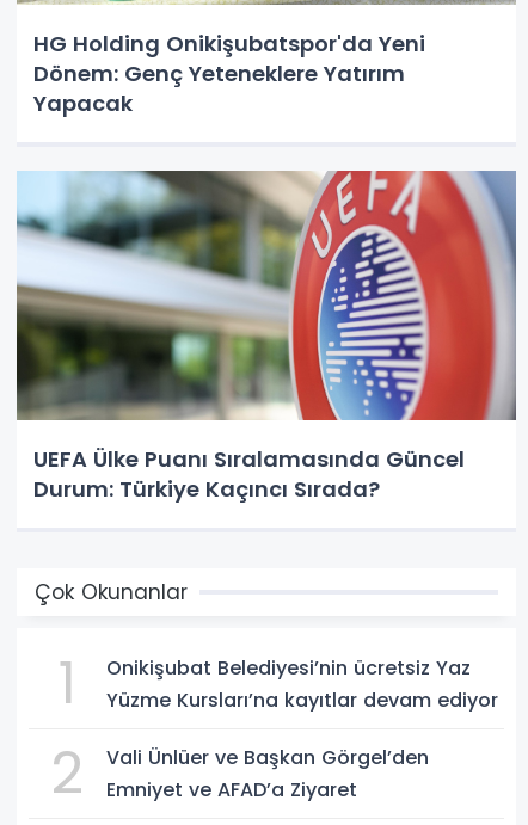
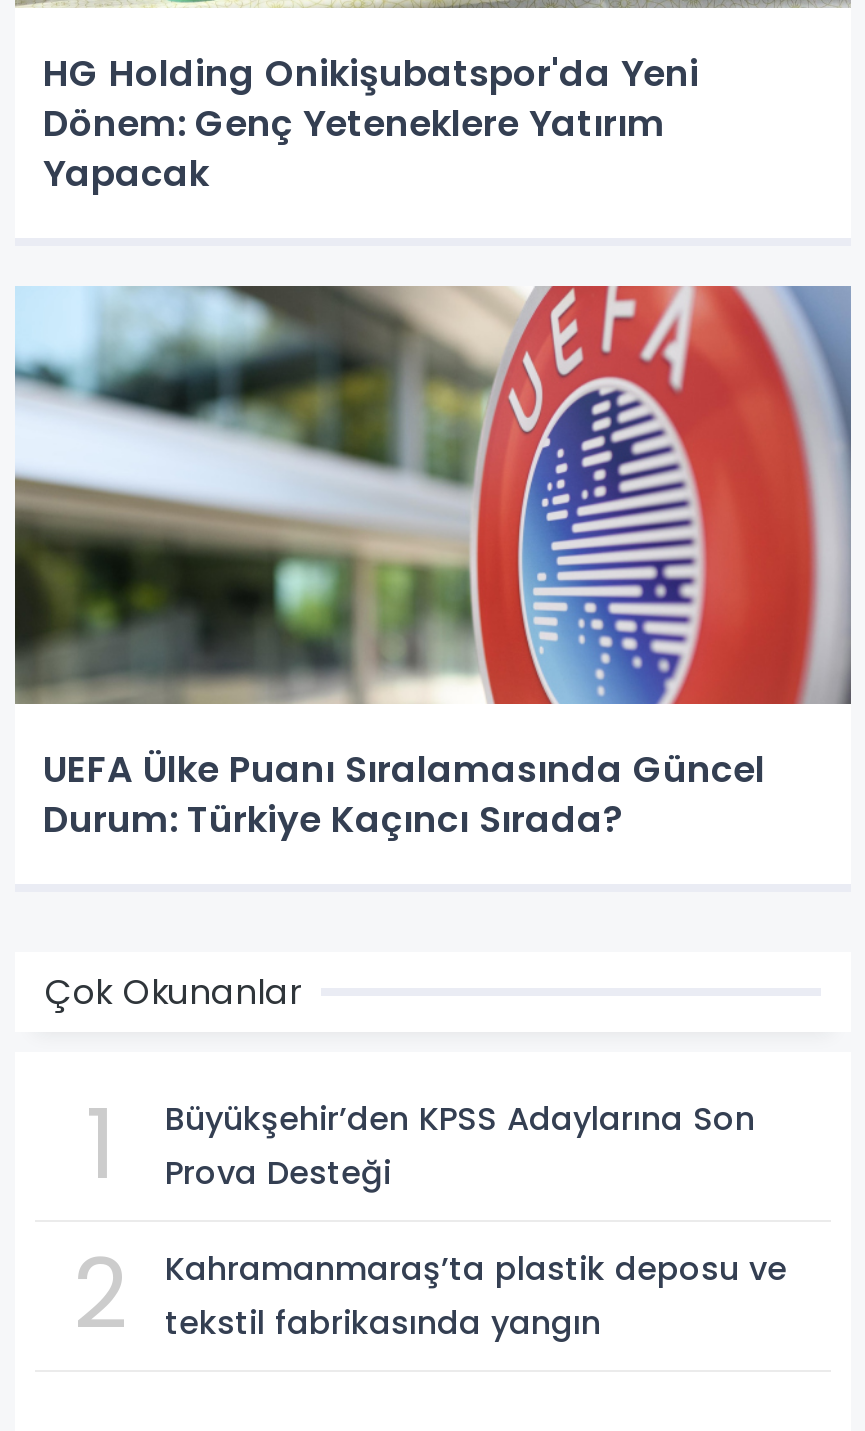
- Onikişubat Belediyesi’nin ücretsiz Yaz
- Yüzme Kursları’na kayıtlar devam ediyor
+ Büyükşehir’den KPSS Adaylarına Son
+ Prova Desteği

- Vali Ünlüer ve Başkan Görgel’den
- Emniyet ve AFAD’a Ziyaret
+ Kahramanmaraş’ta plastik deposu ve
+ tekstil fabrikasında yangın
